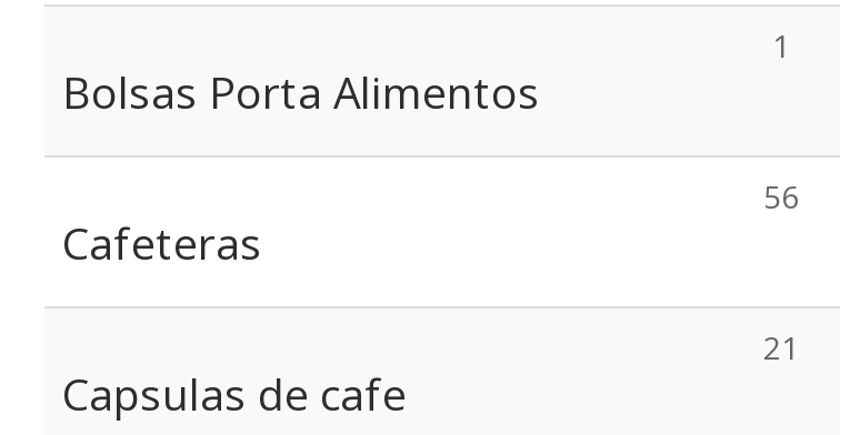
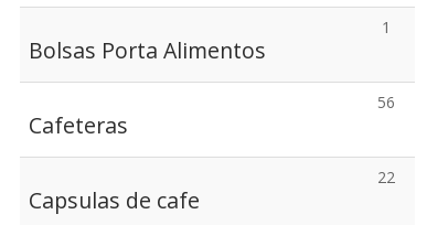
- 21
+ 22
